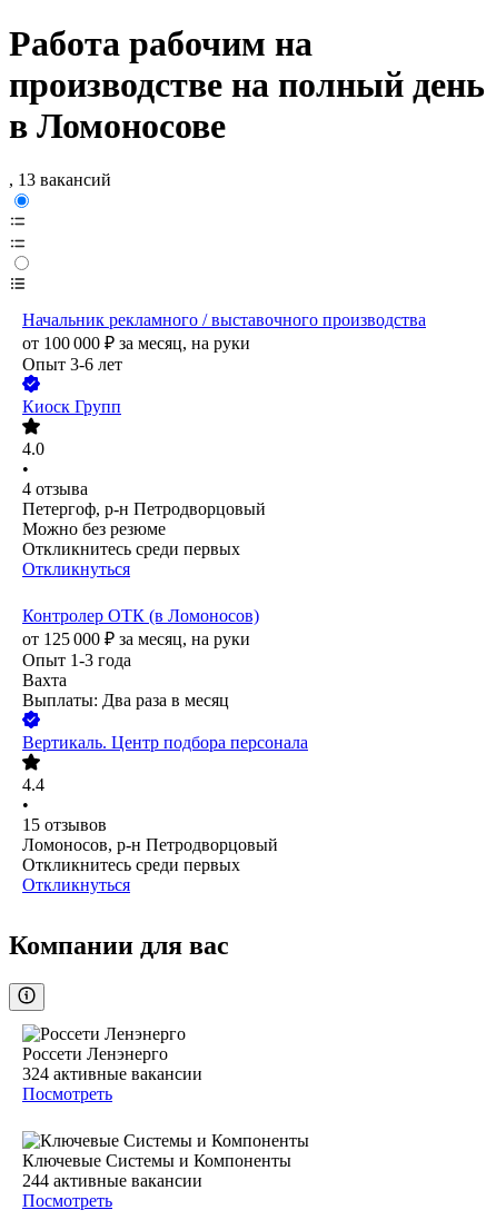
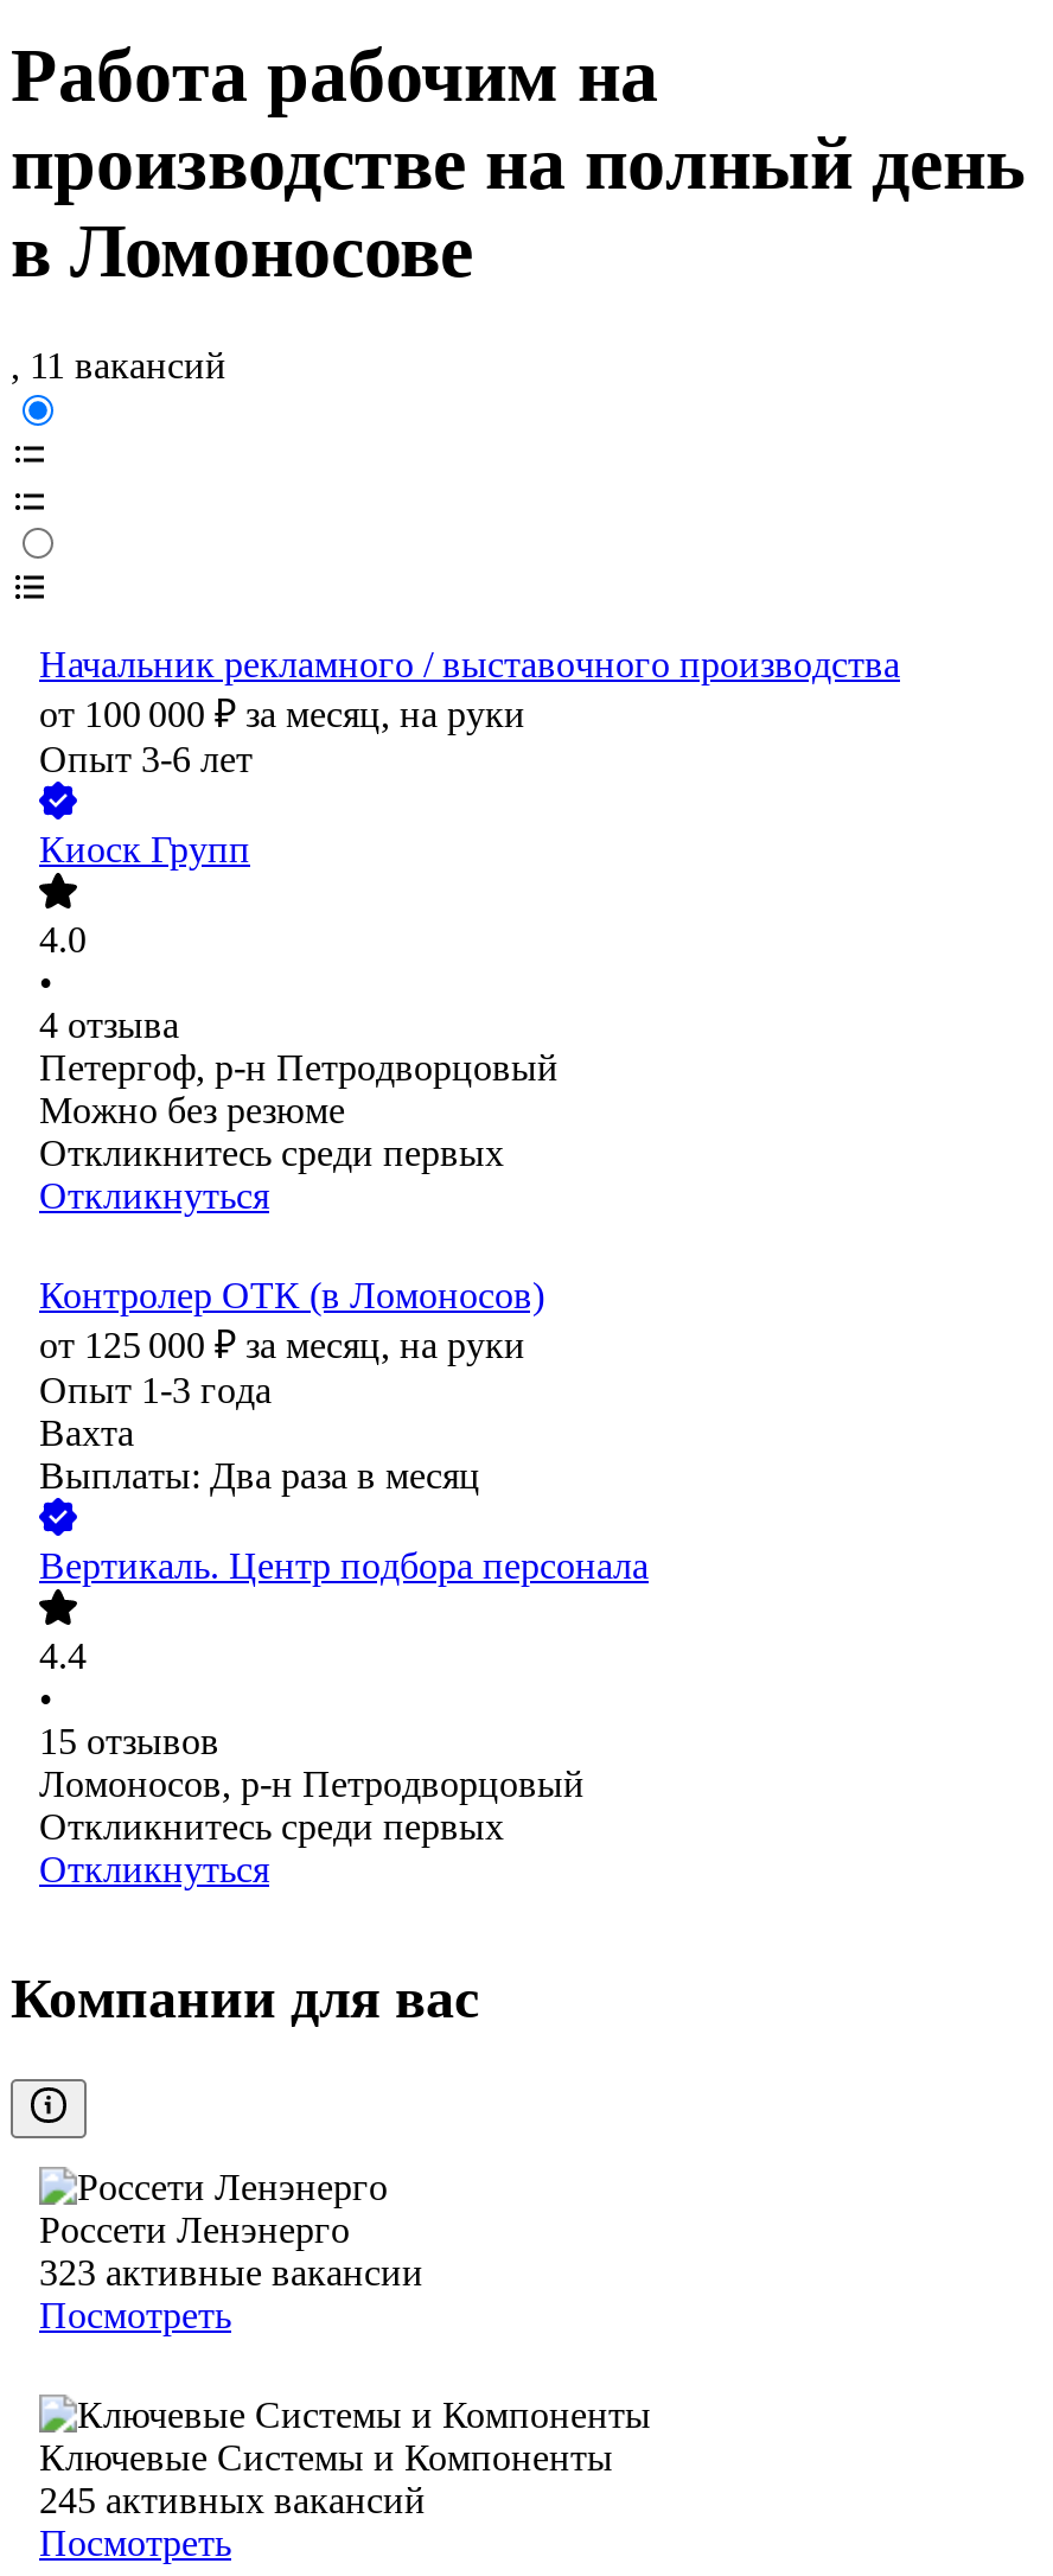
- , 13 вакансий
+ , 11 вакансий

- 324 активные вакансии
+ 323 активные вакансии

- 244 активные вакансии
+ 245 активных вакансий
